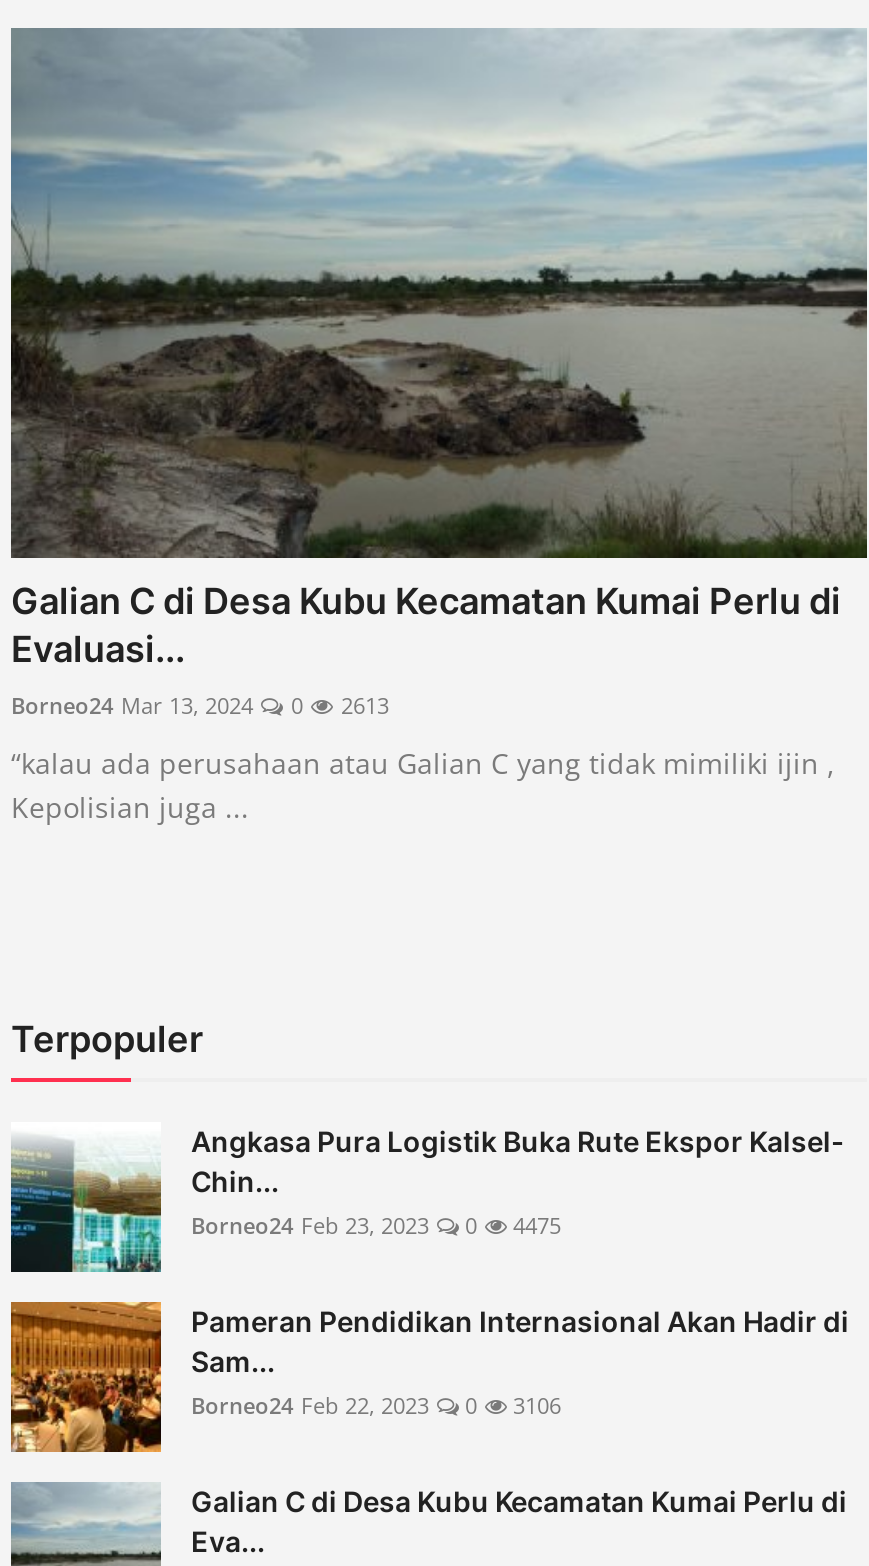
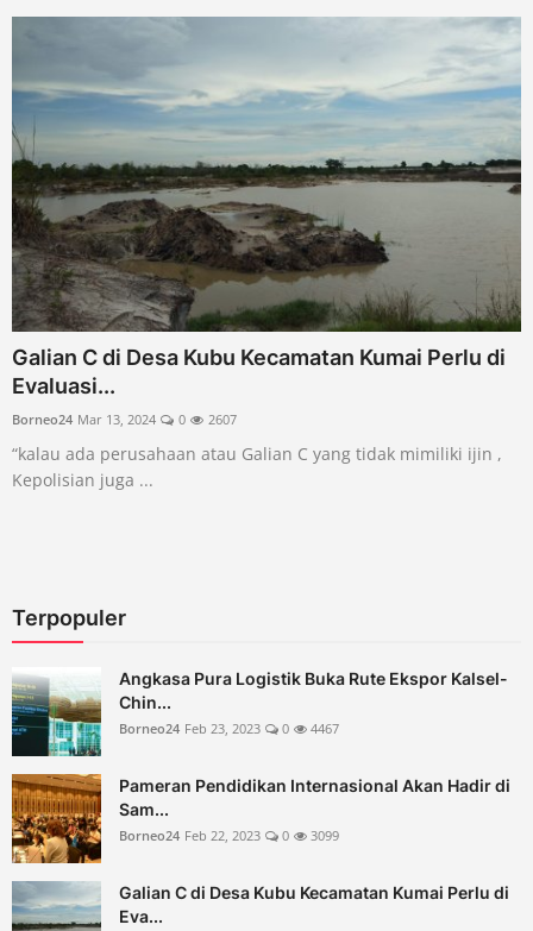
- Borneo24 Mar 13, 2024 0 2613
+ Borneo24 Mar 13, 2024 0 2607

- Borneo24 Feb 23, 2023 0 4475
+ Borneo24 Feb 23, 2023 0 4467

- Borneo24 Feb 22, 2023 0 3106
+ Borneo24 Feb 22, 2023 0 3099
